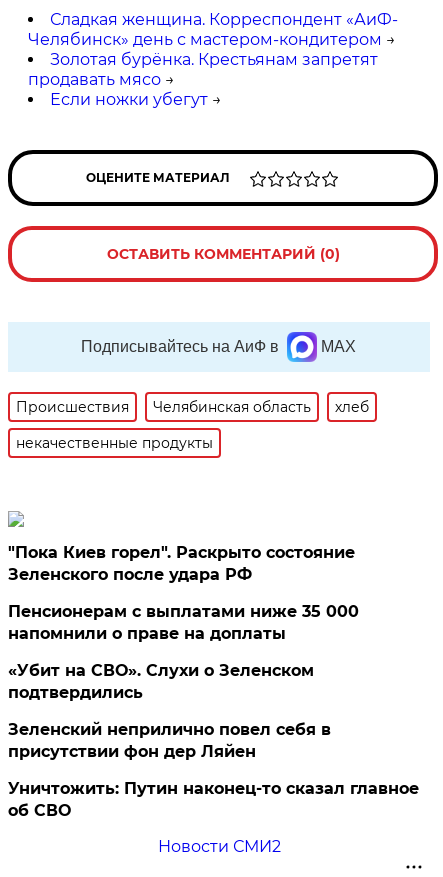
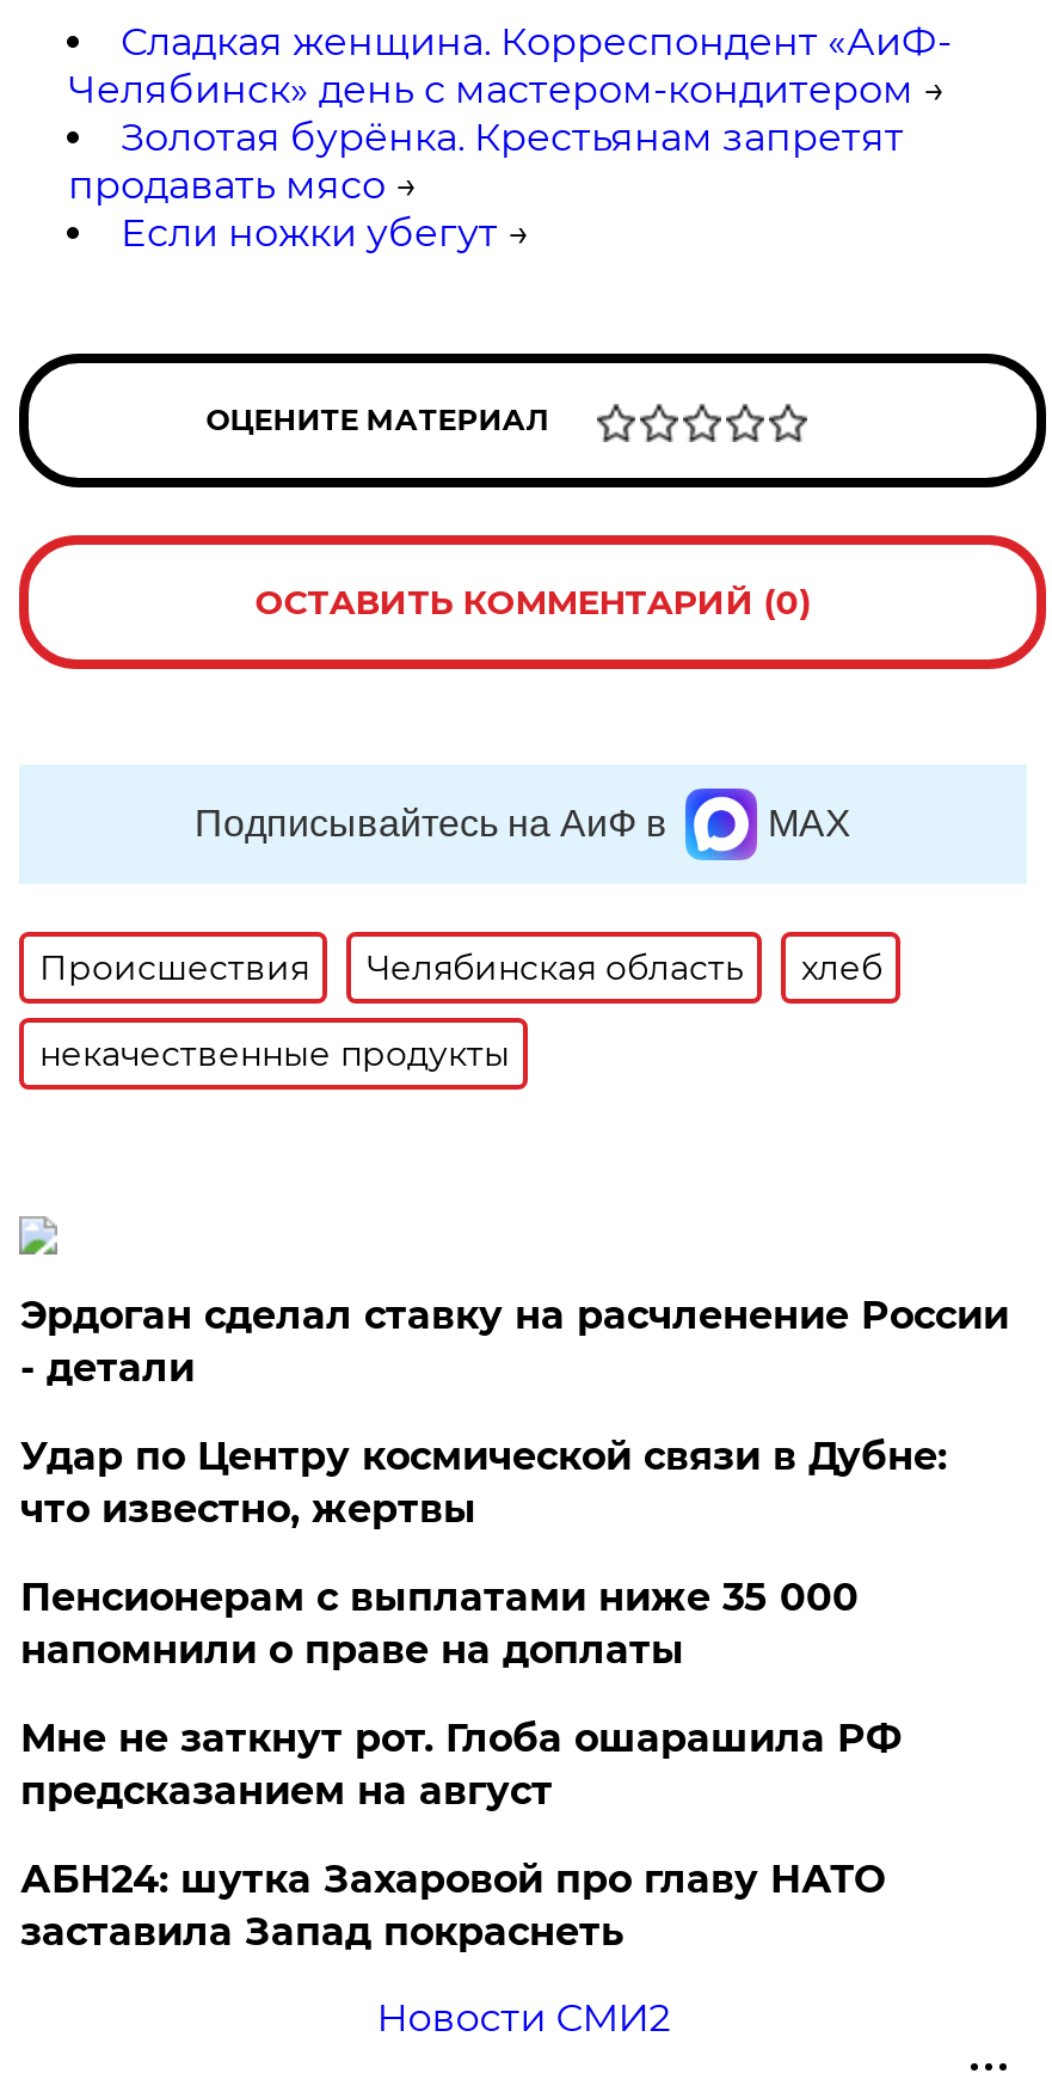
- "Пока Киев горел". Раскрыто состояние
- Зеленского после удара РФ
+ Эрдоган сделал ставку на расчленение России
+ - детали
+ Удар по Центру космической связи в Дубне:
+ что известно, жертвы

moved down: Пенсионерам с выплатами ниже 35 000 | напомнили о праве на доплаты

- «Убит на СВО». Слухи о Зеленском
- подтвердились
- Зеленский неприлично повел cебя в
- присутствии фон дер Ляйен
- Уничтожить: Путин наконец-то сказал главное
- об СВО
+ Мне не заткнут рот. Глоба ошарашила РФ
+ предсказанием на август
+ АБН24: шутка Захаровой про главу НАТО
+ заставила Запад покраснеть
